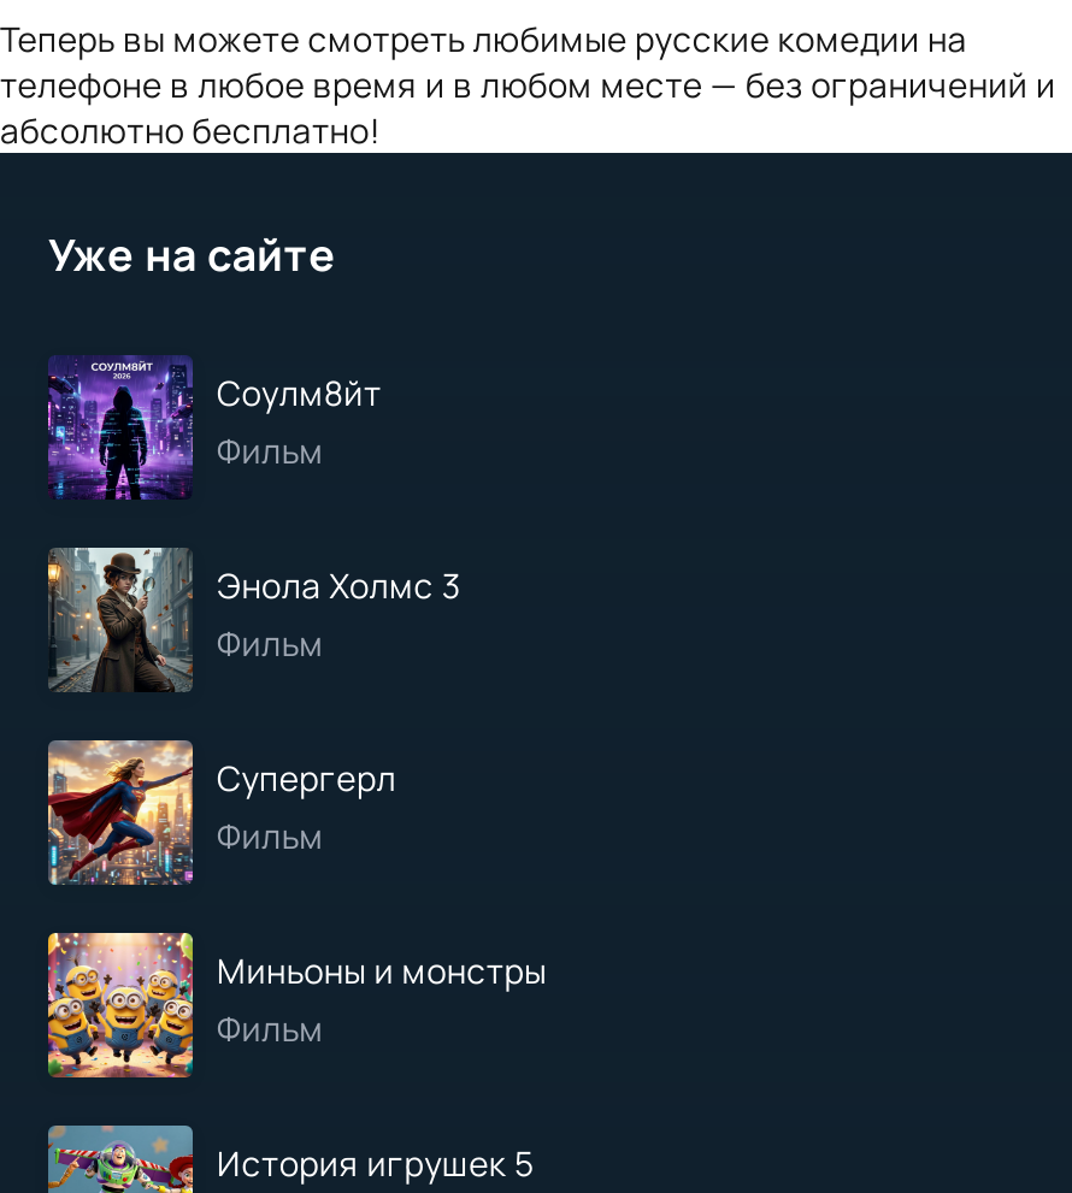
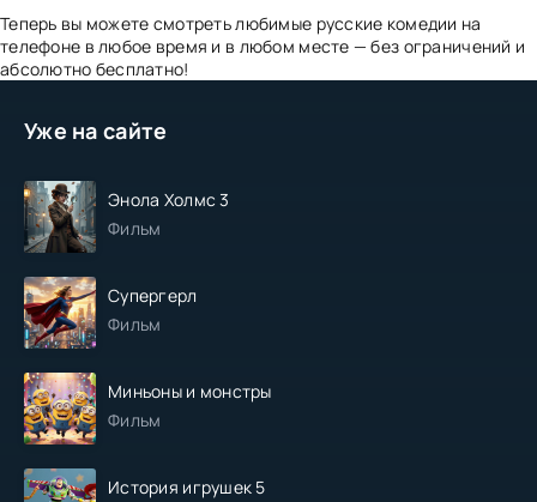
- [image]
- Соулм8йт
- Фильм
